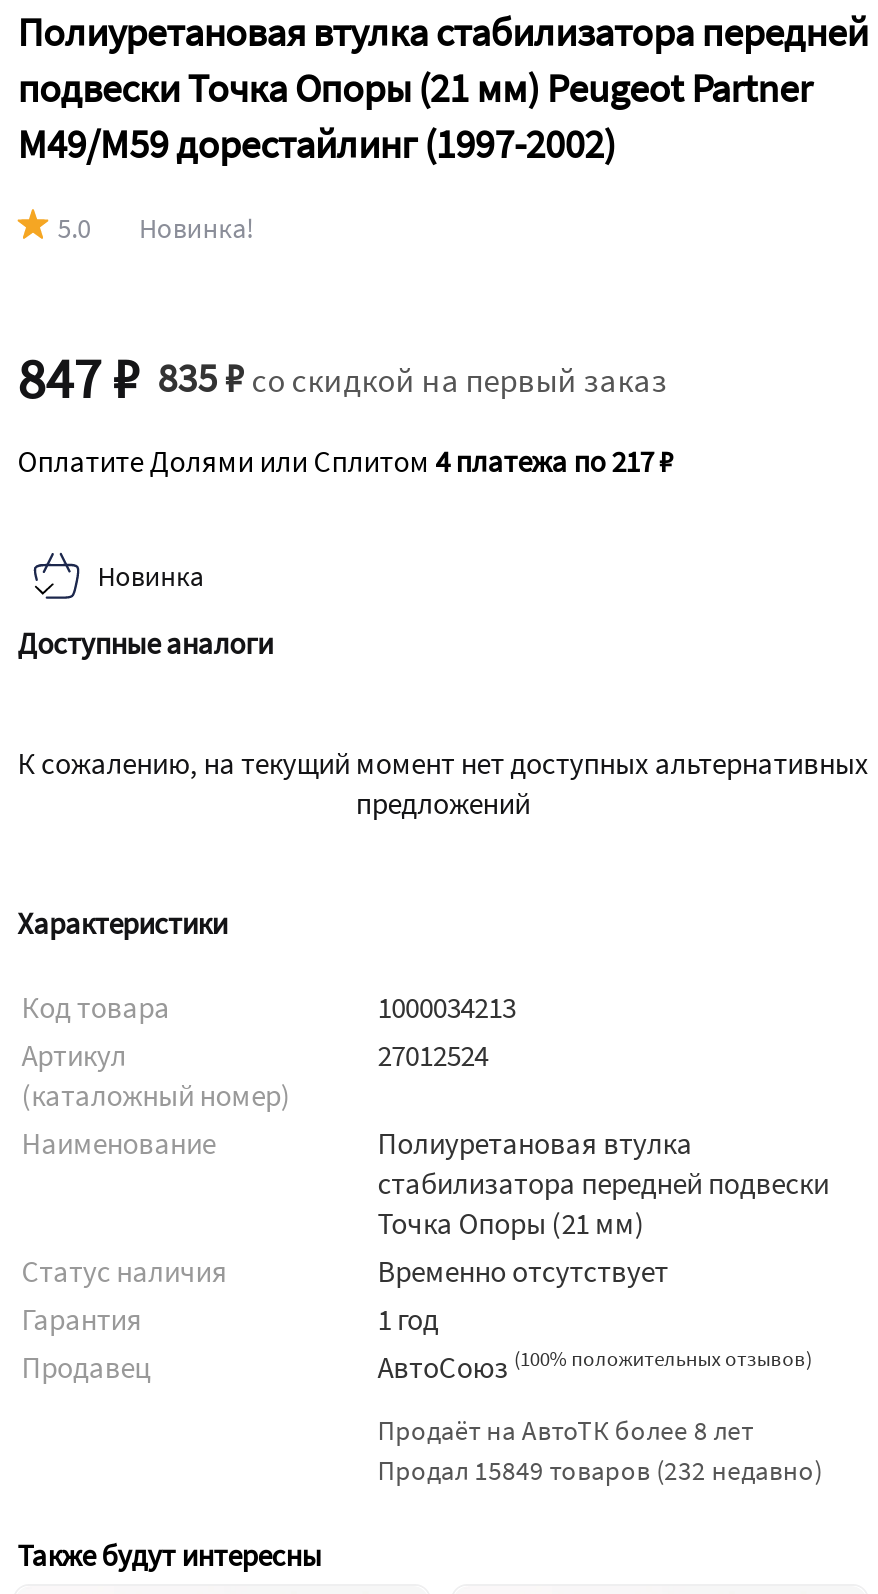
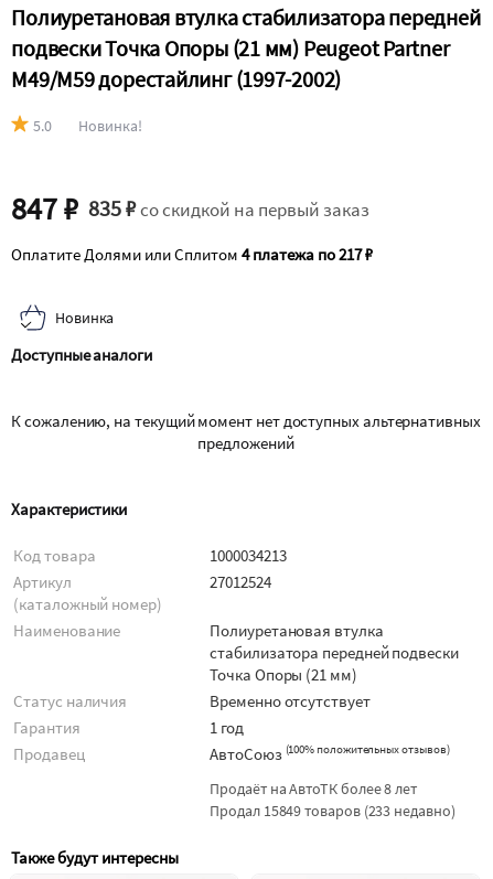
- Продал 15849 товаров (232 недавно)
+ Продал 15849 товаров (233 недавно)
